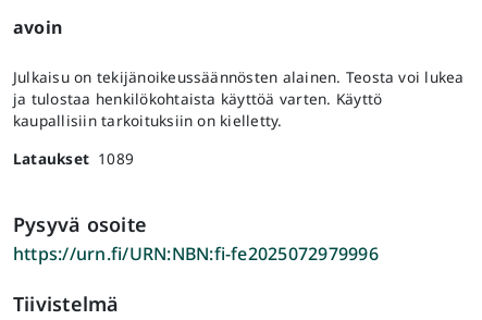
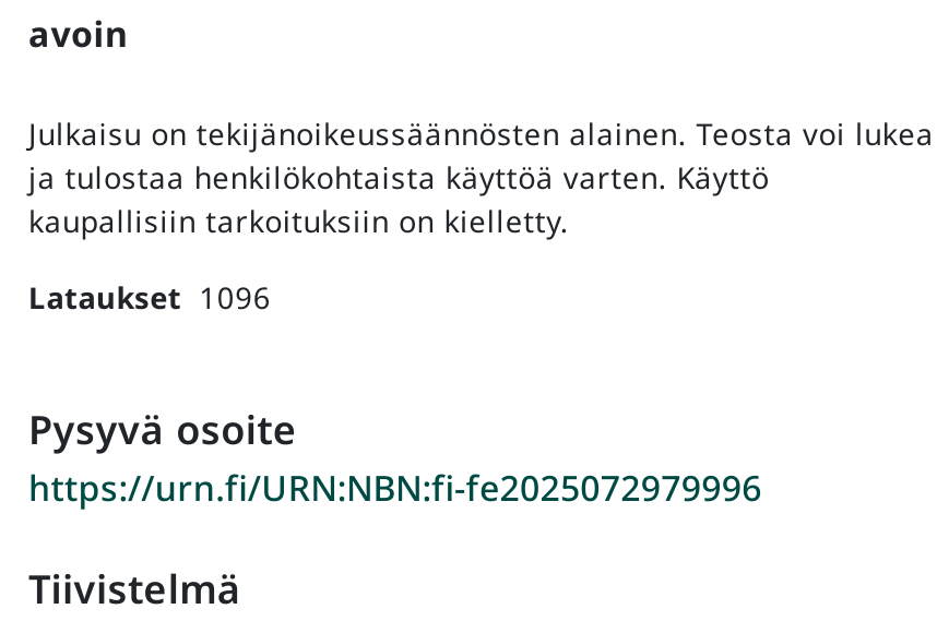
- Lataukset 1089
+ Lataukset 1096
